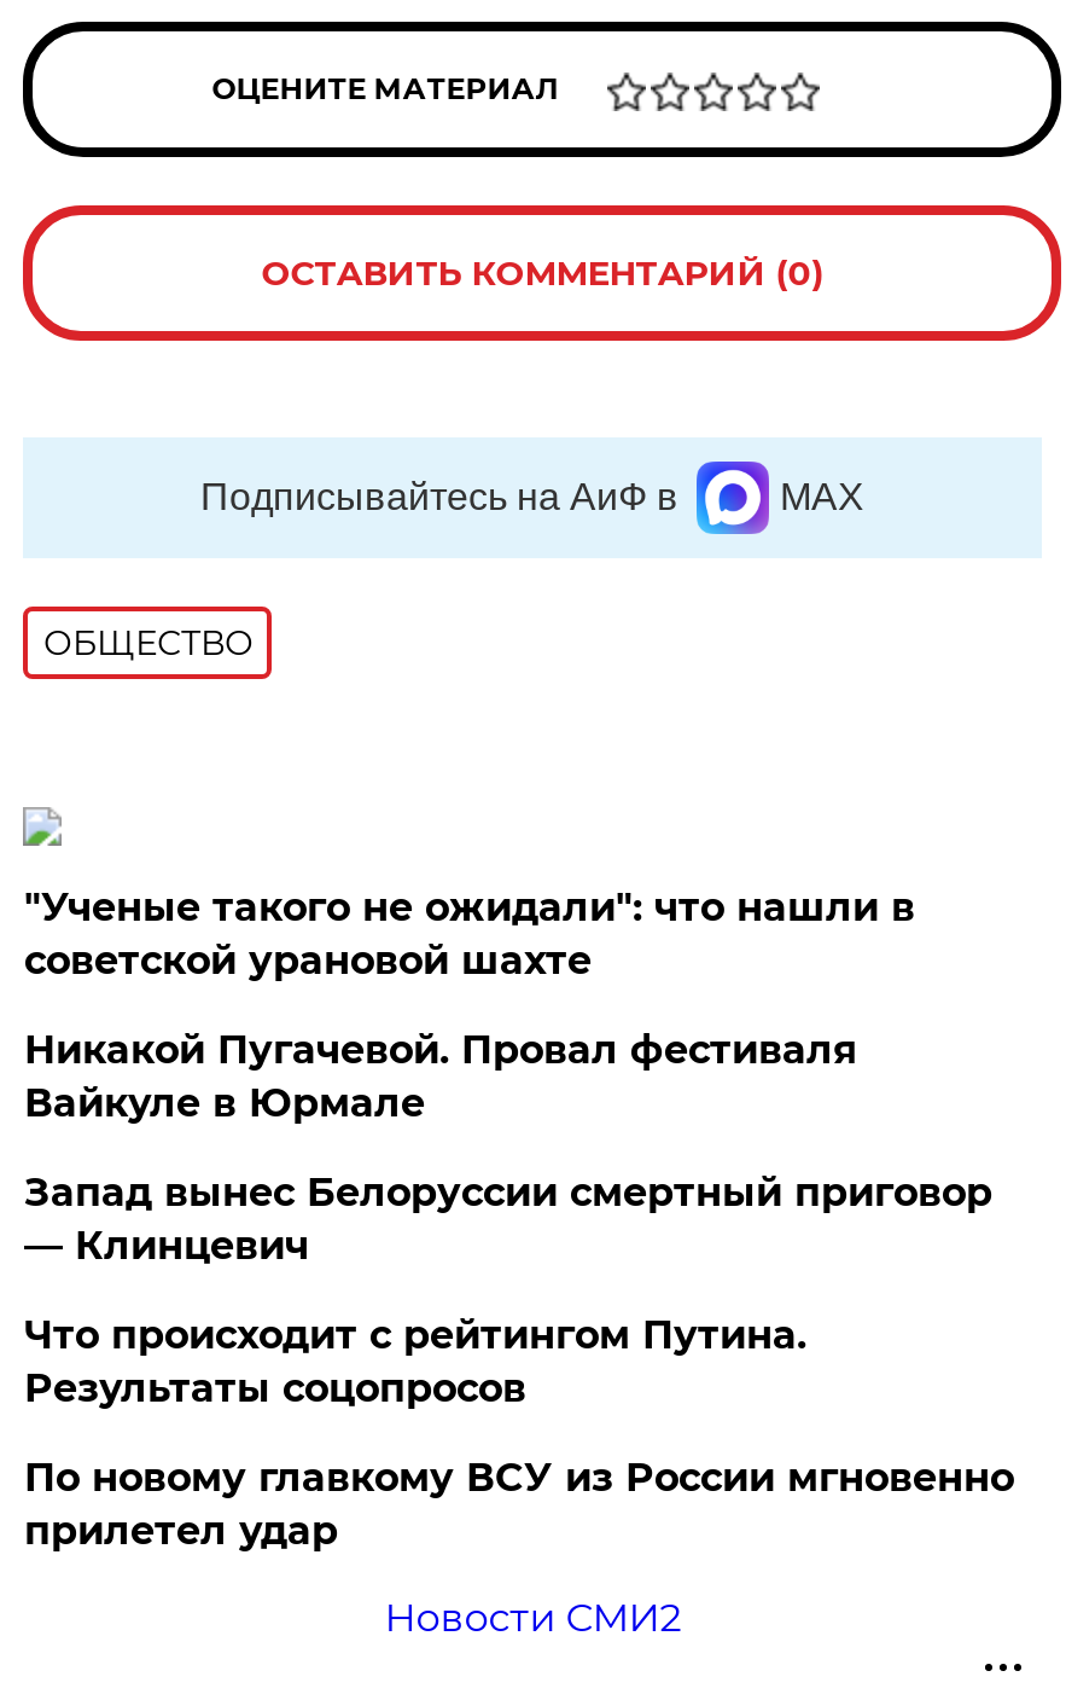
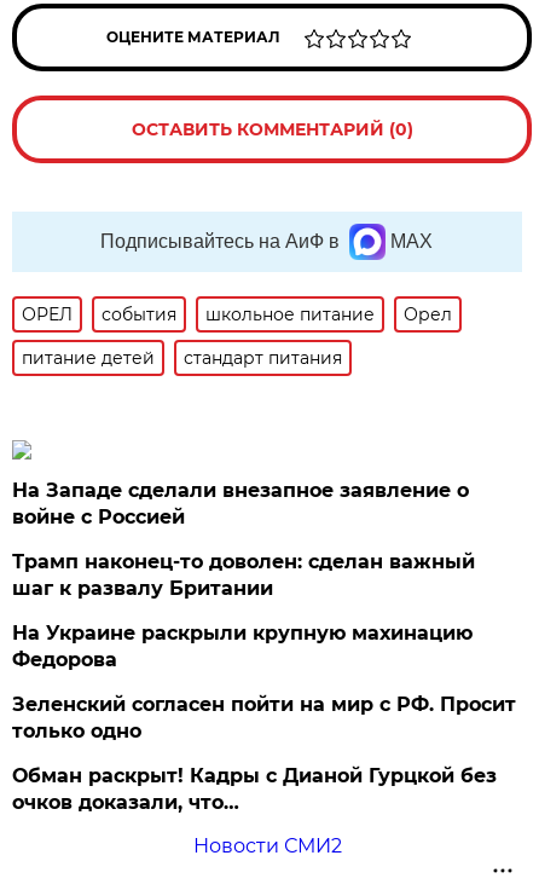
- ОБЩЕСТВО
+ ОРЕЛ
+ события
+ школьное питание
+ Орел
+ питание детей
+ стандарт питания

- "Ученые такого не ожидали": что нашли в
- советской урановой шахте
- Никакой Пугачевой. Провал фестиваля
- Вайкуле в Юрмале
- Запад вынес Белоруссии смертный приговор
- — Клинцевич
- Что происходит с рейтингом Путина.
- Результаты соцопросов
- По новому главкому ВСУ из России мгновенно
- прилетел удар
+ На Западе сделали внезапное заявление о
+ войне с Россией
+ Трамп наконец-то доволен: сделан важный
+ шаг к развалу Британии
+ На Украине раскрыли крупную махинацию
+ Федорова
+ Зеленский согласен пойти на мир с РФ. Просит
+ только одно
+ Обман раскрыт! Кадры с Дианой Гурцкой без
+ очков доказали, что…
